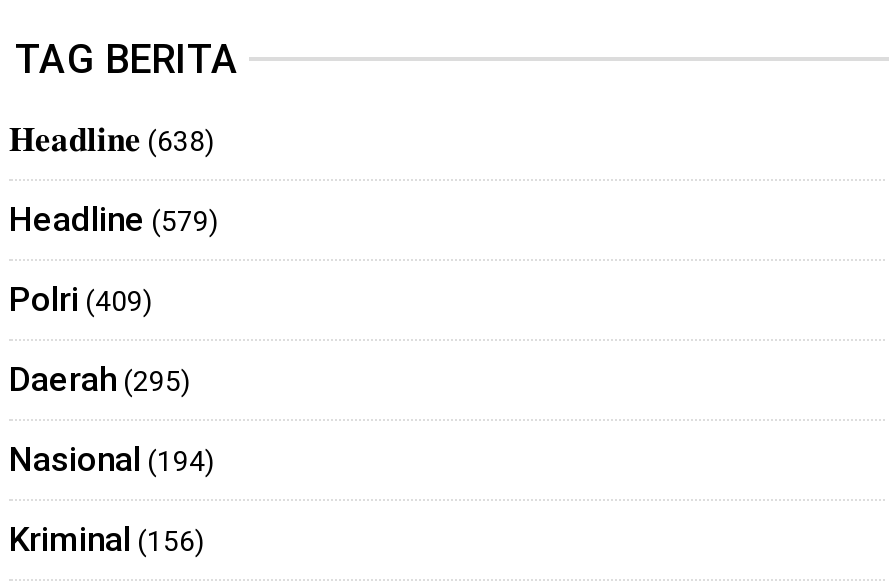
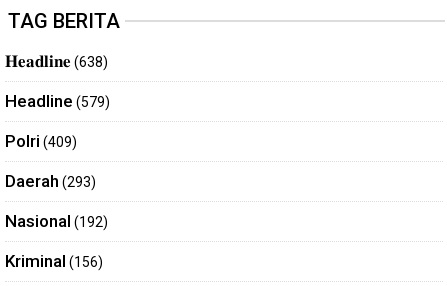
- Daerah (295)
+ Daerah (293)

- Nasional (194)
+ Nasional (192)
